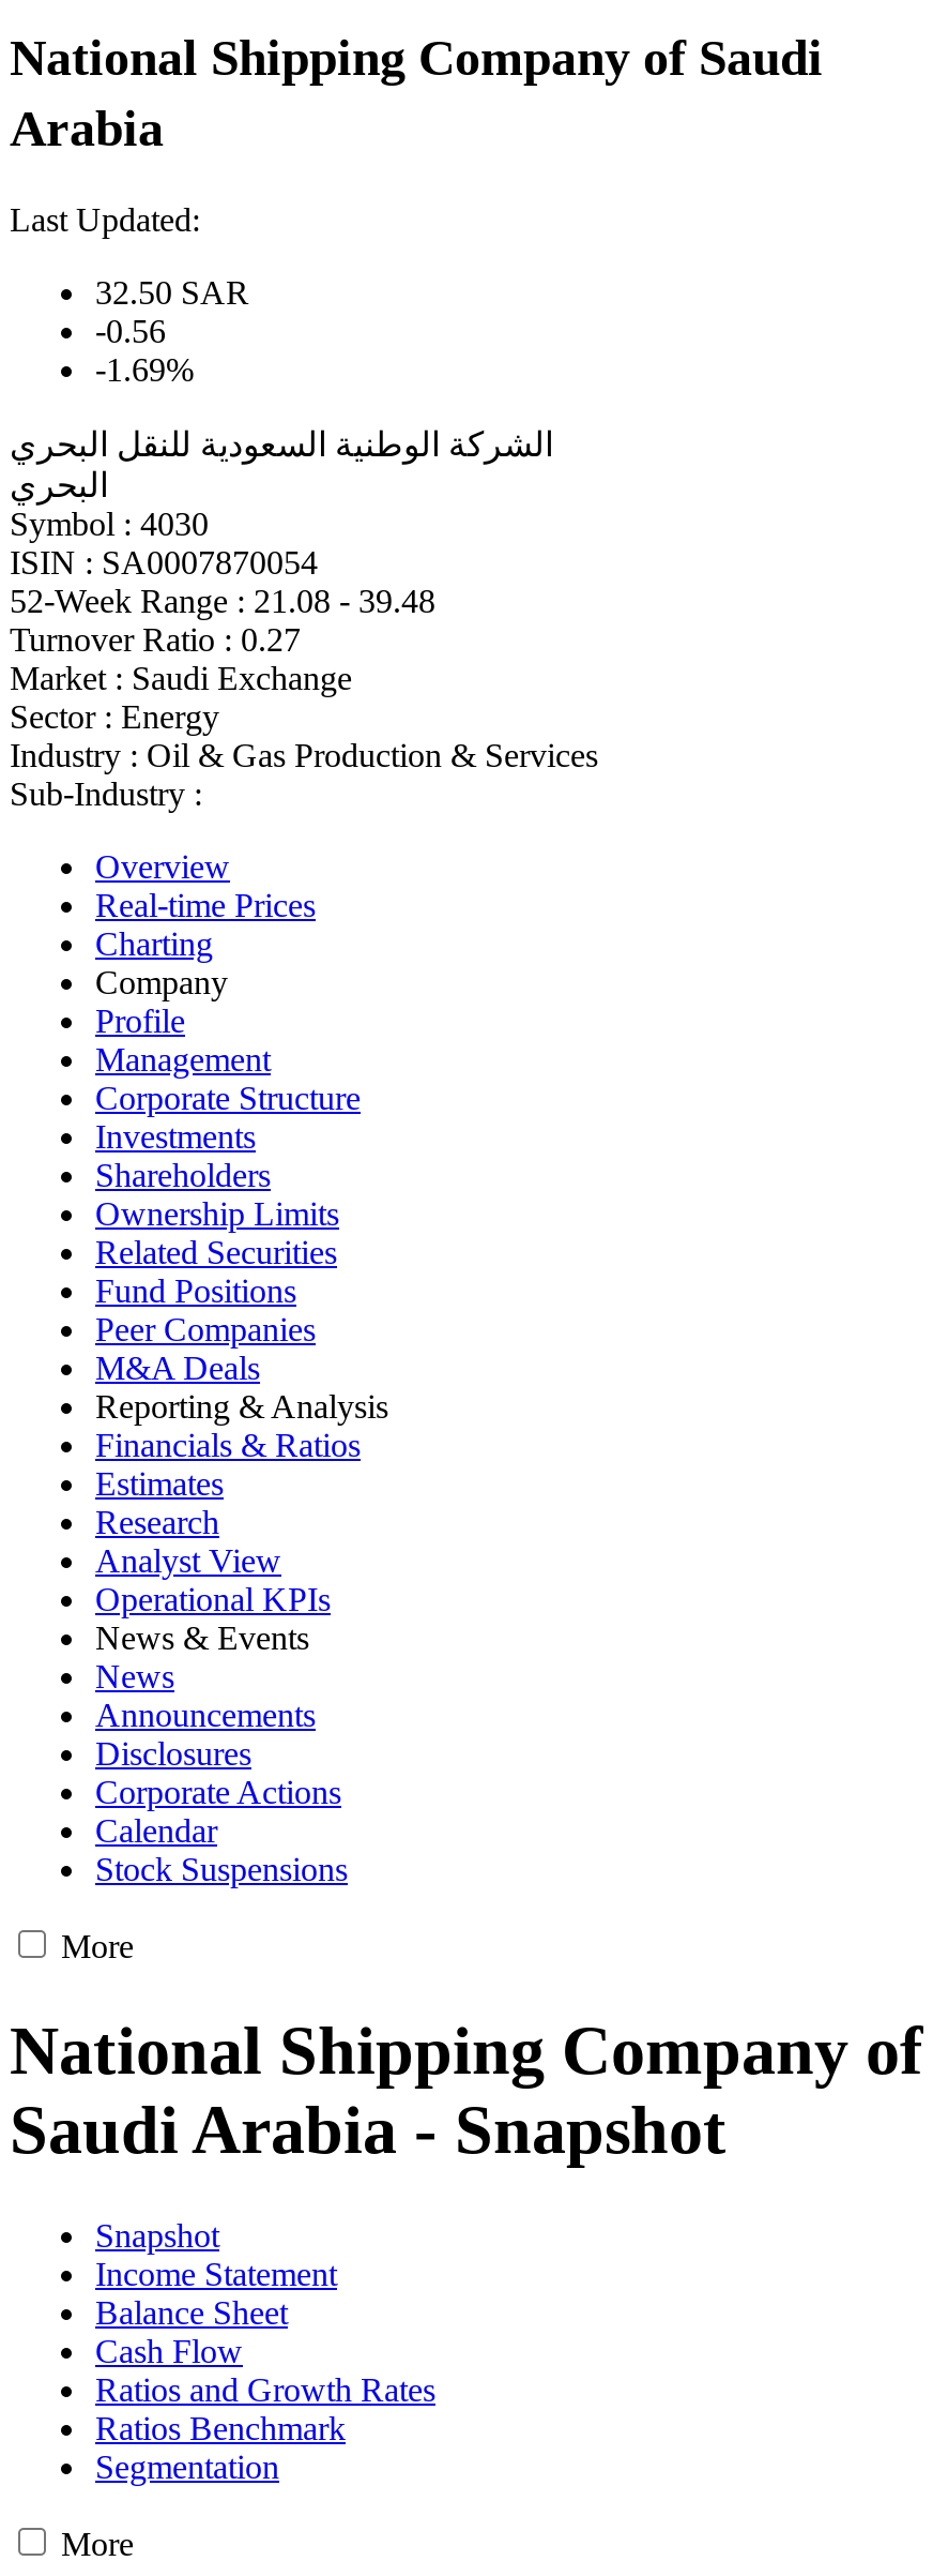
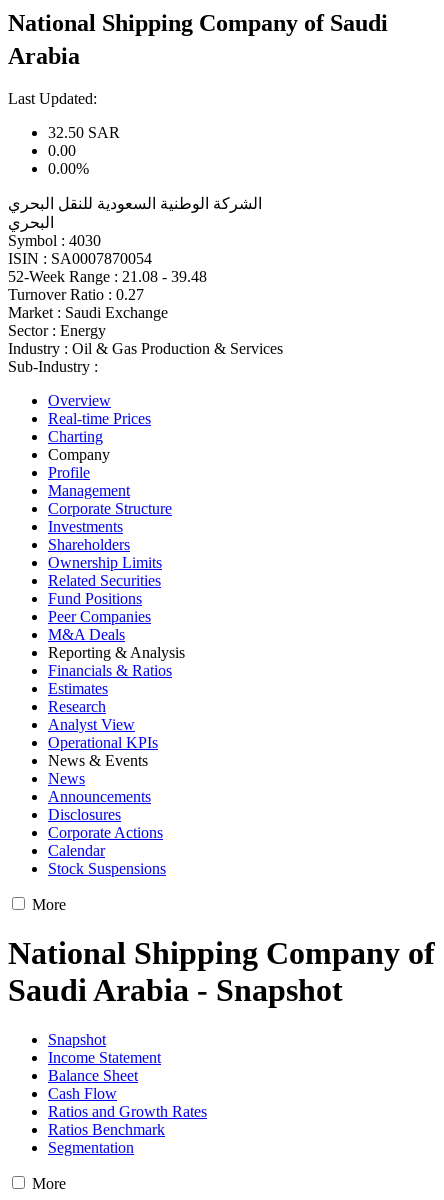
- -0.56
+ 0.00

- -1.69%
+ 0.00%
